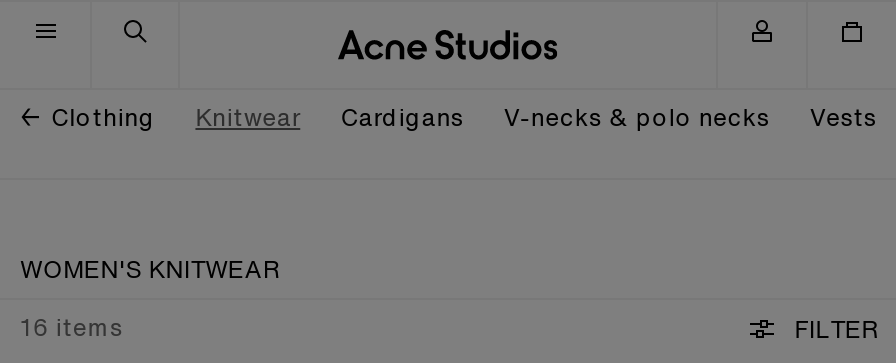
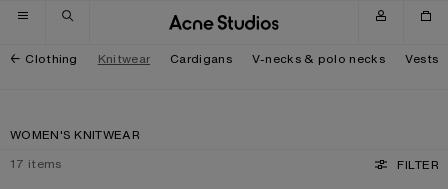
- 16 items
+ 17 items
